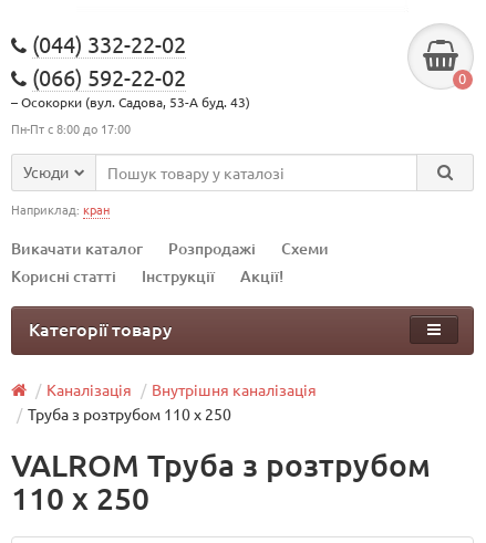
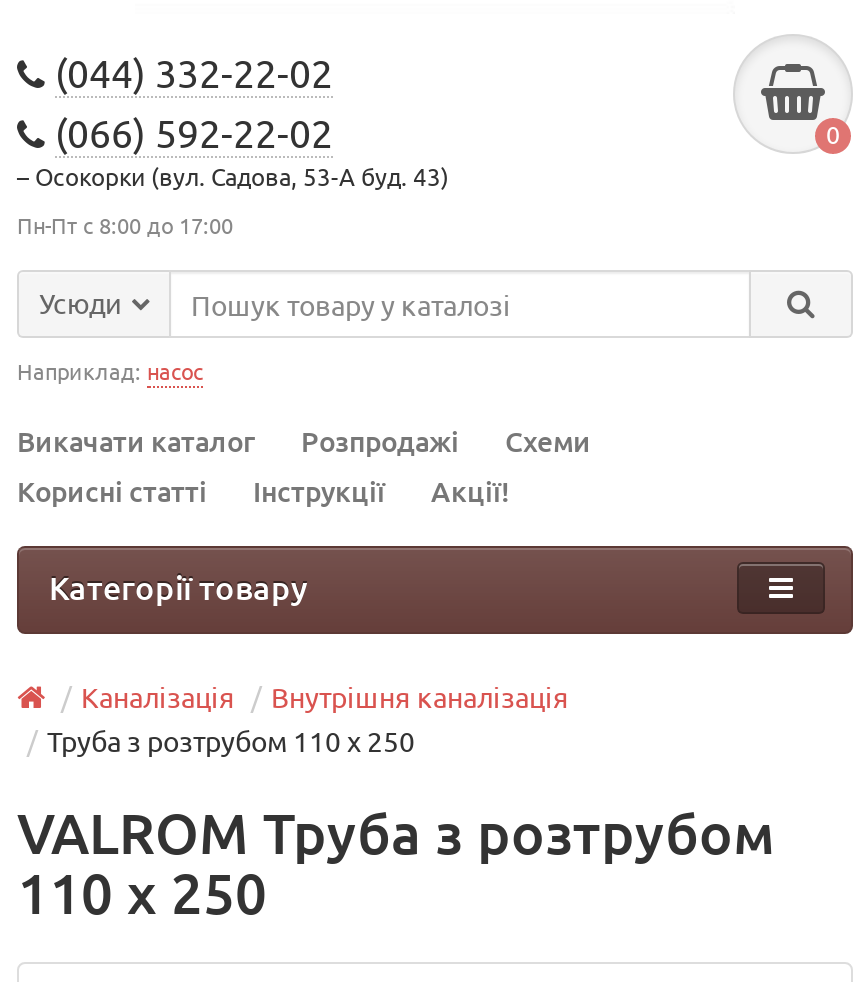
- Наприклад: кран
+ Наприклад: насос
